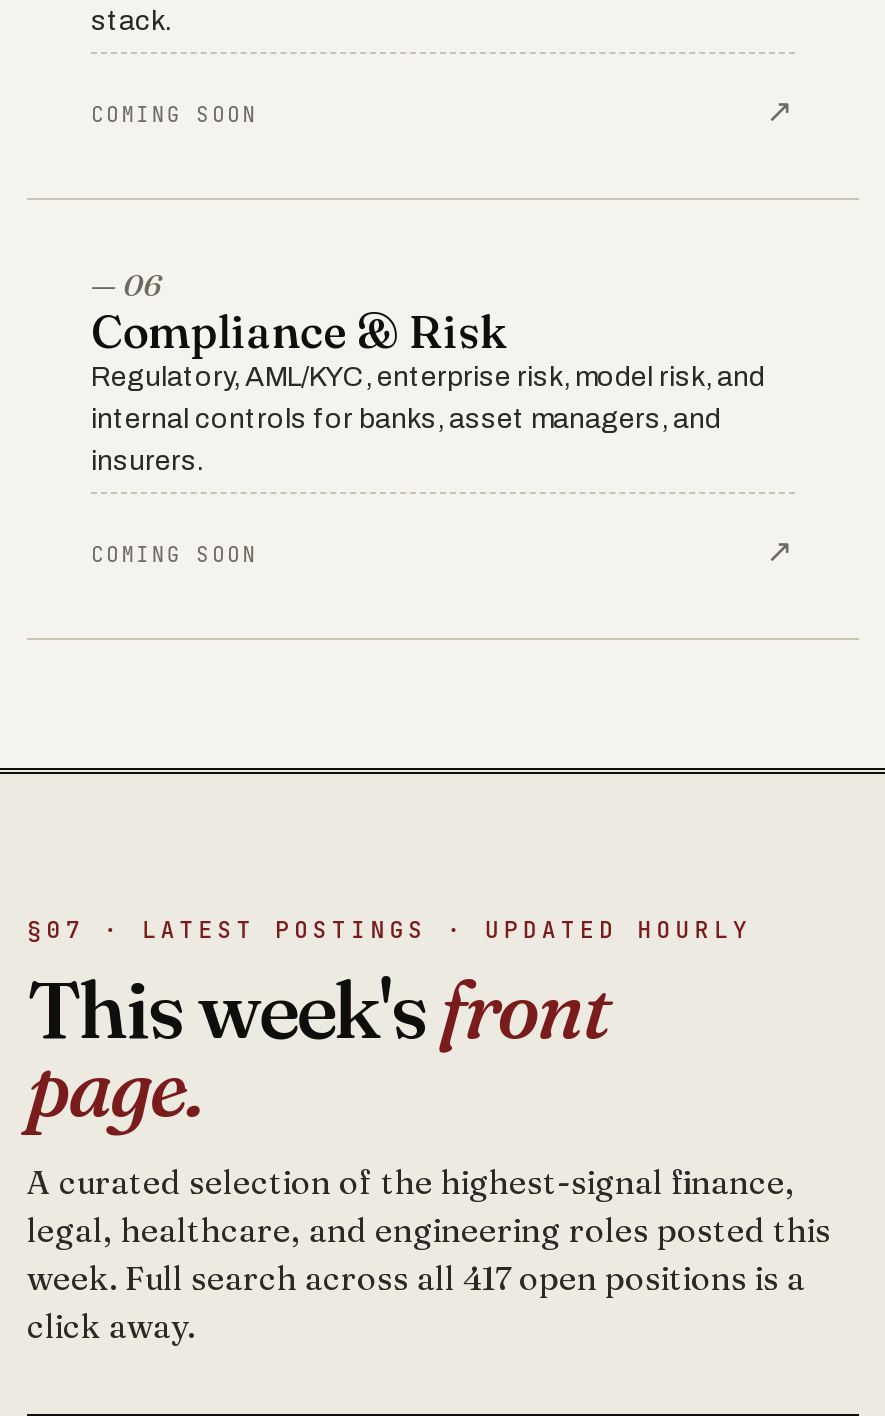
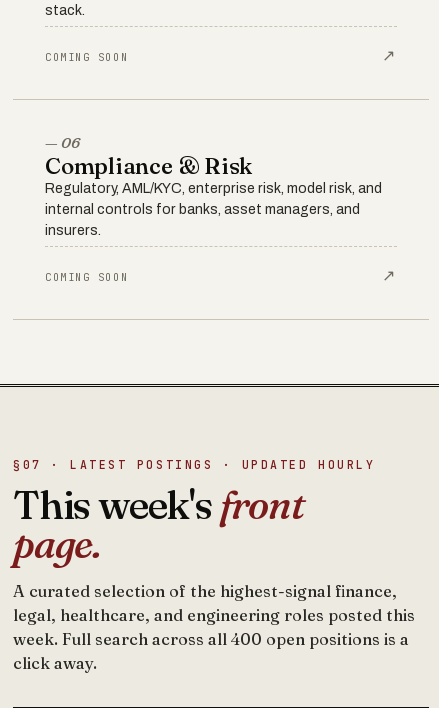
- week. Full search across all 417 open positions is a
+ week. Full search across all 400 open positions is a
